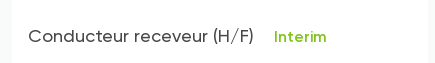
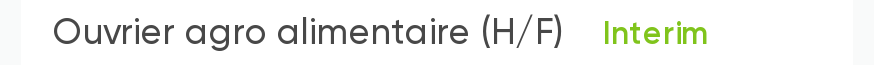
- Conducteur receveur (H/F)
+ Ouvrier agro alimentaire (H/F)
